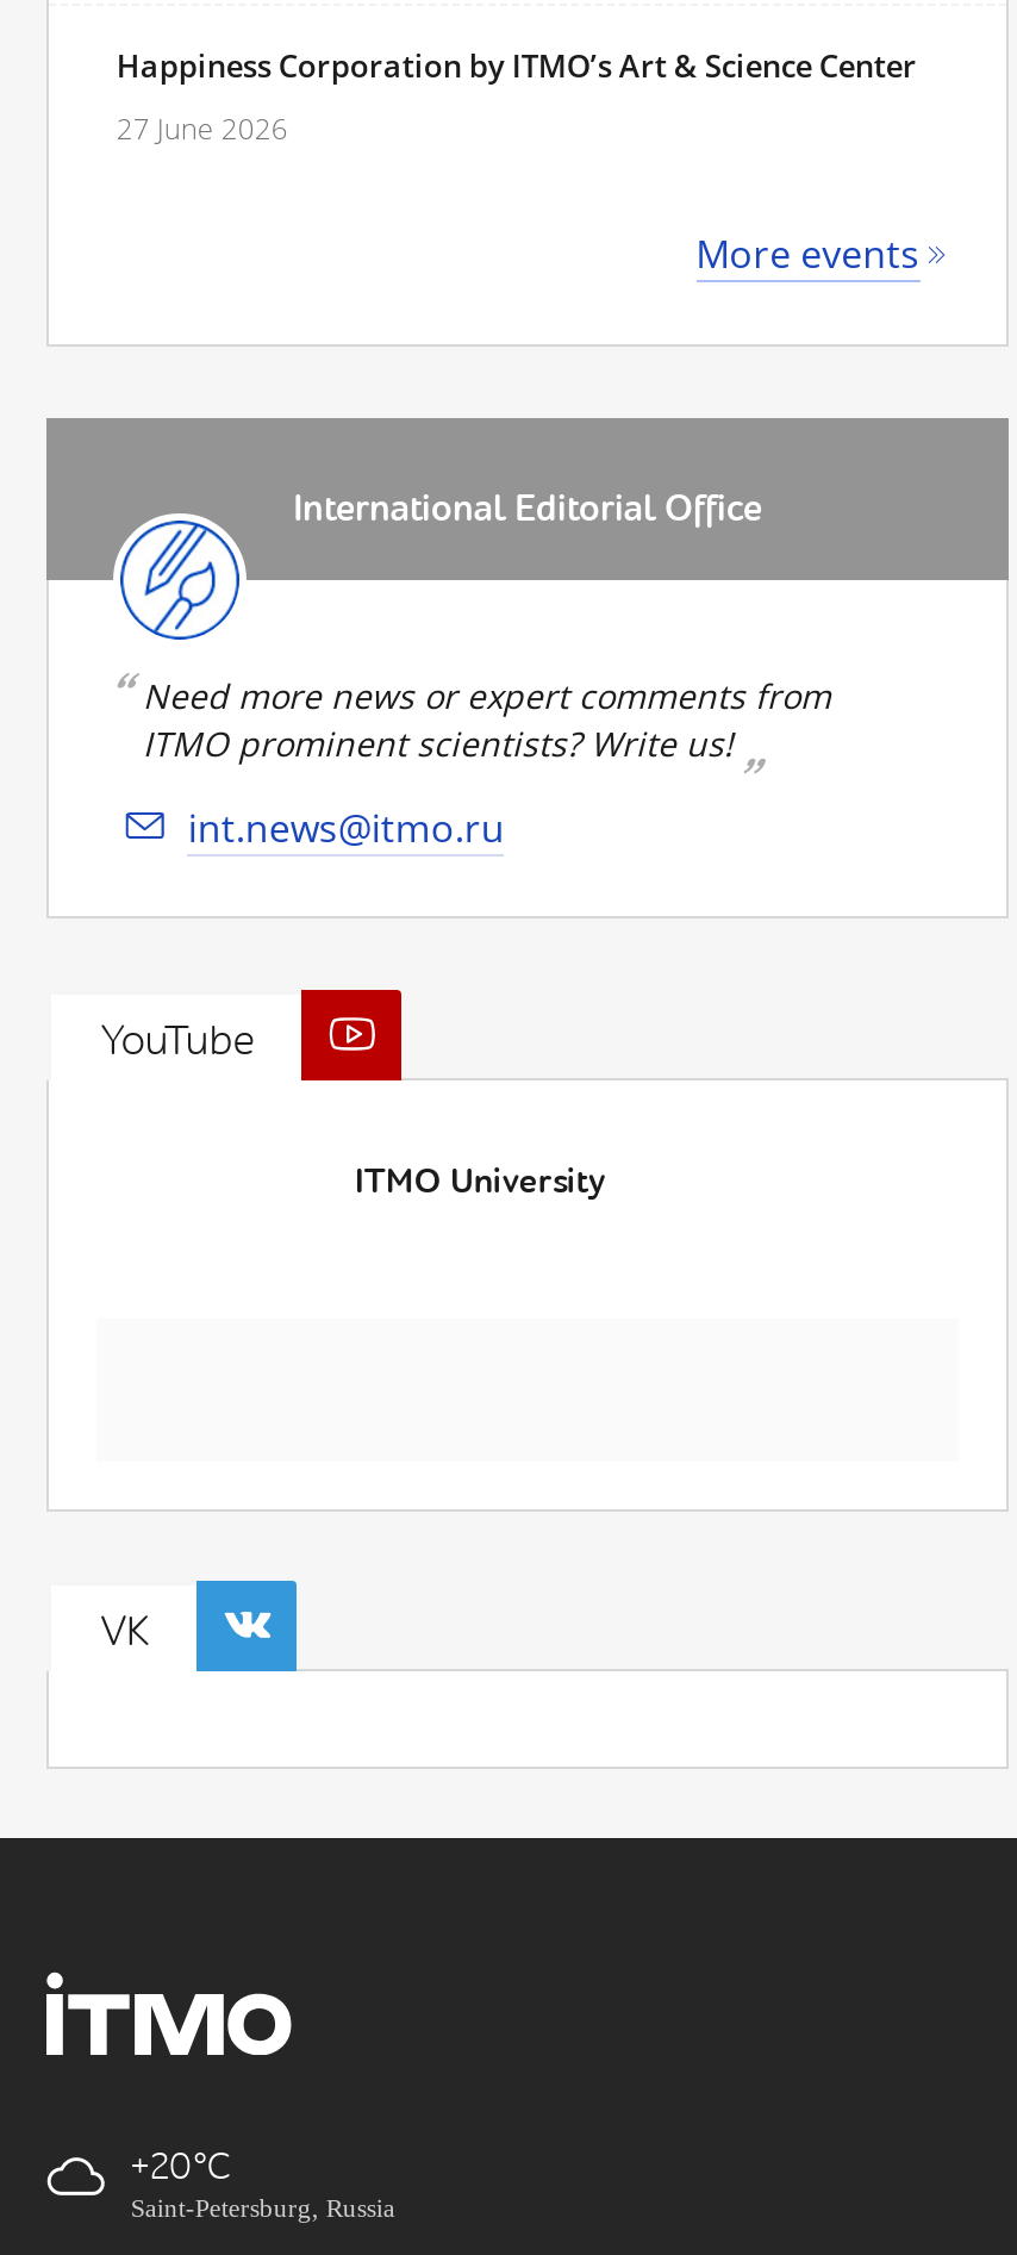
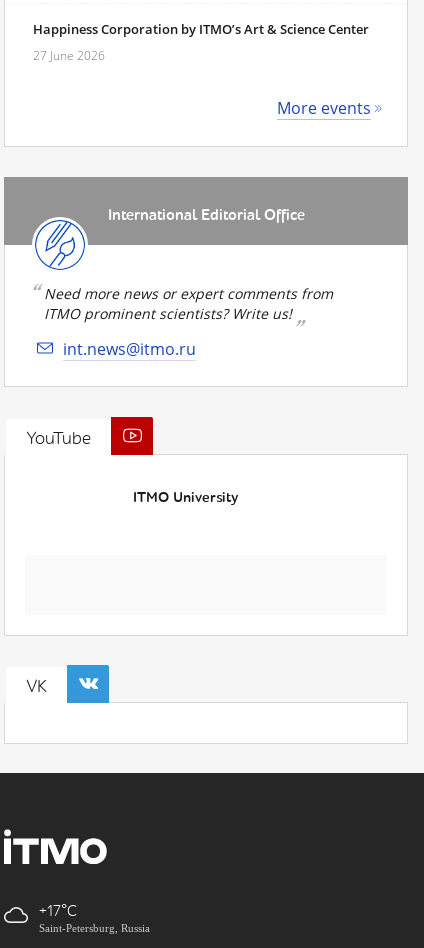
- +20
+ +17
